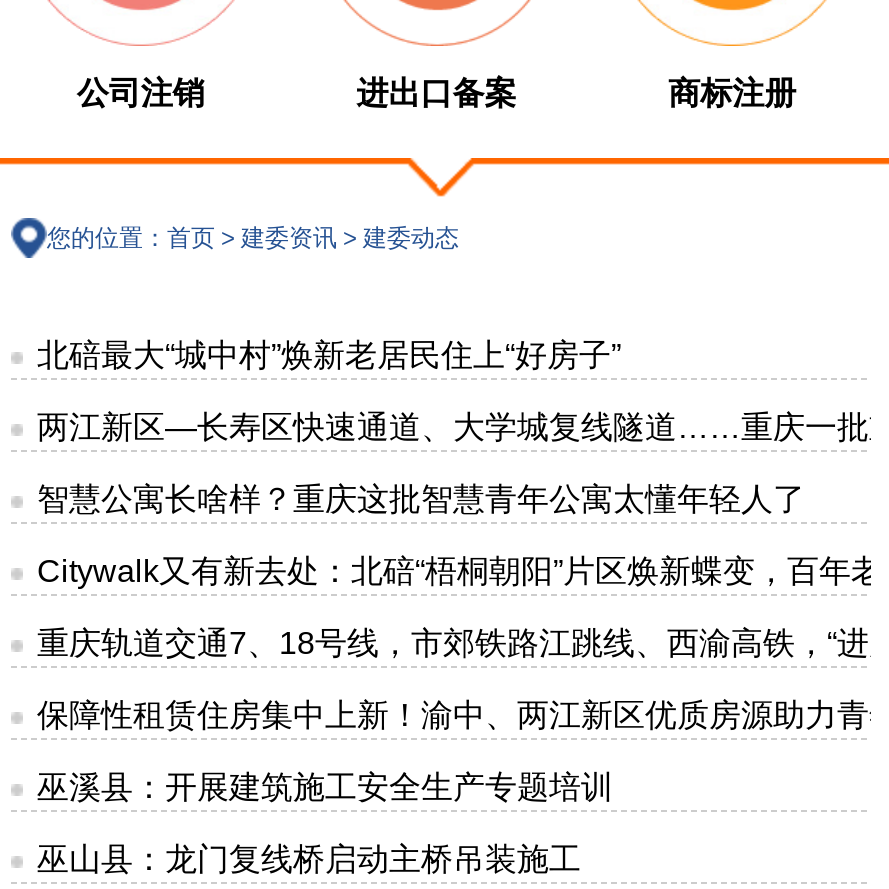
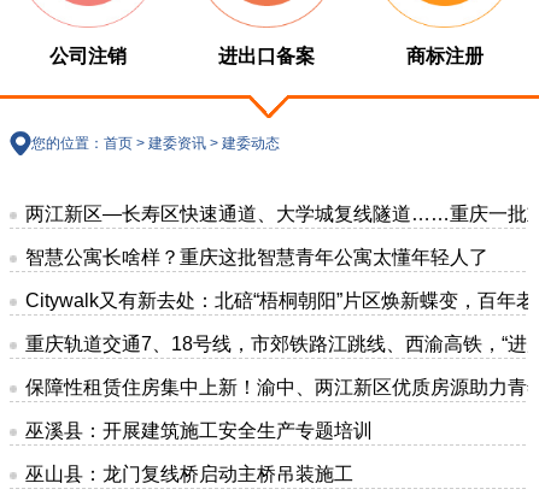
- 北碚最大“城中村”焕新老居民住上“好房子”
